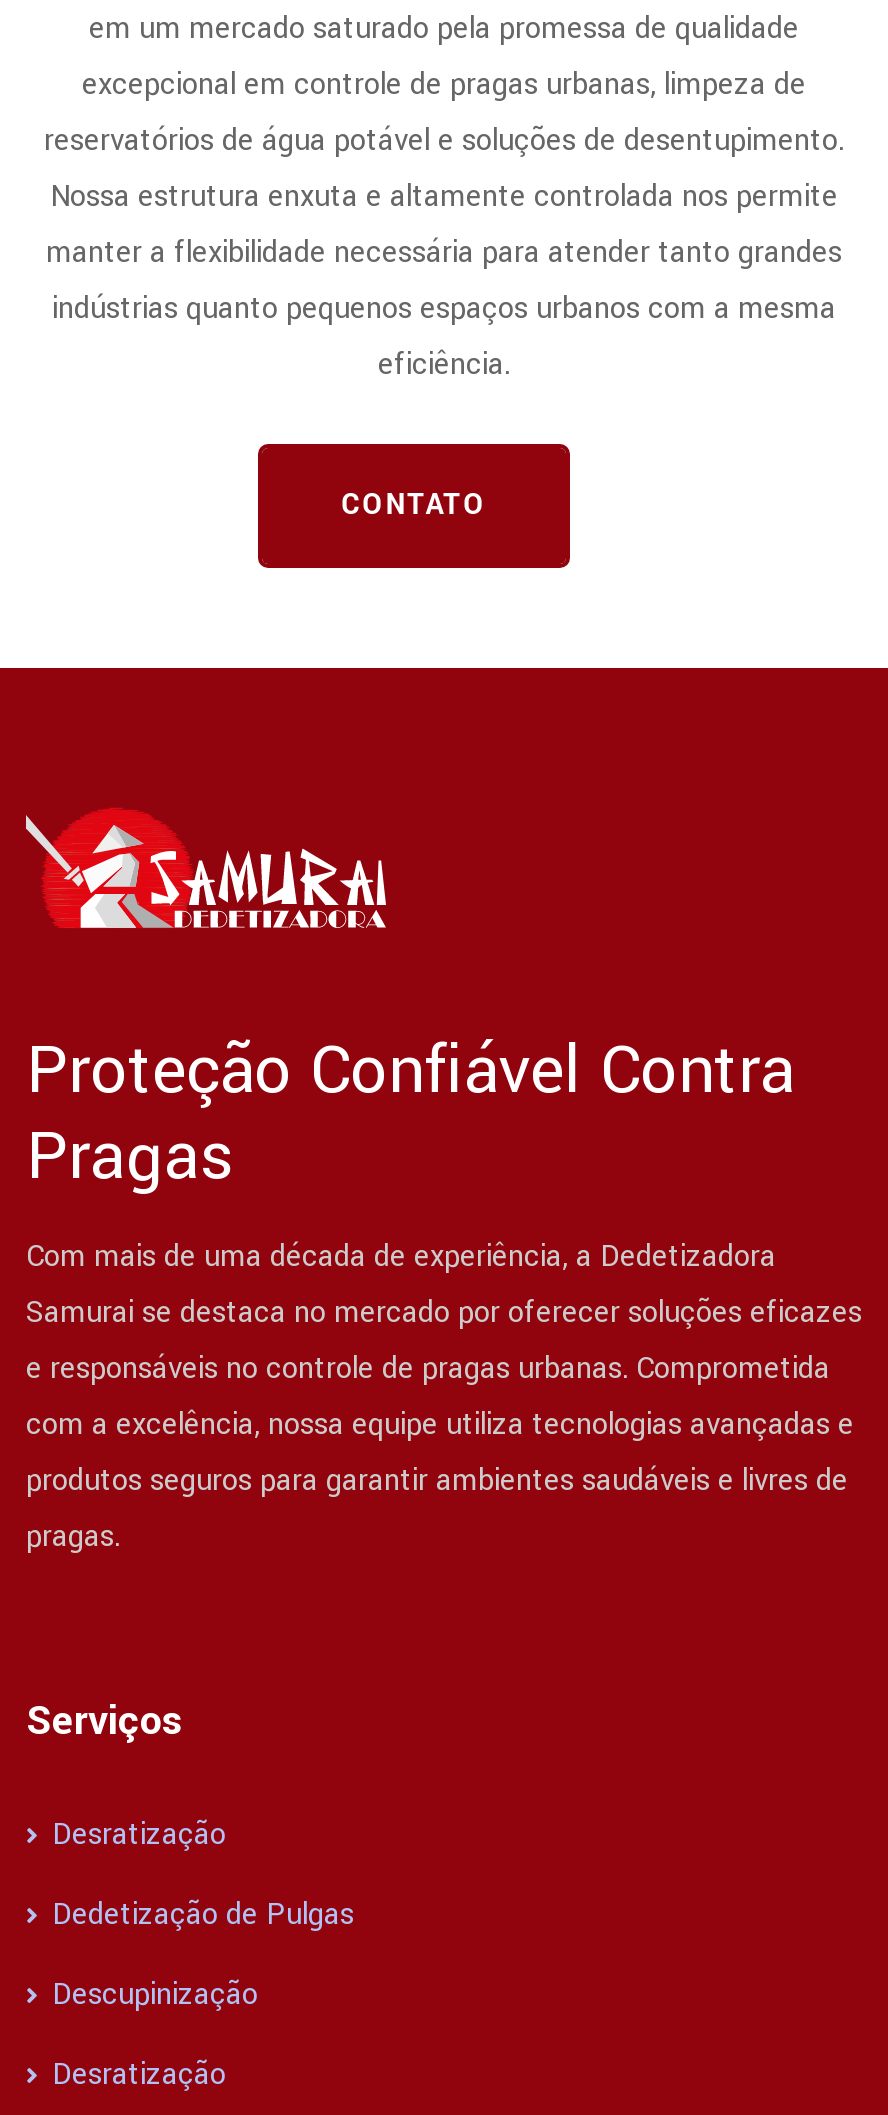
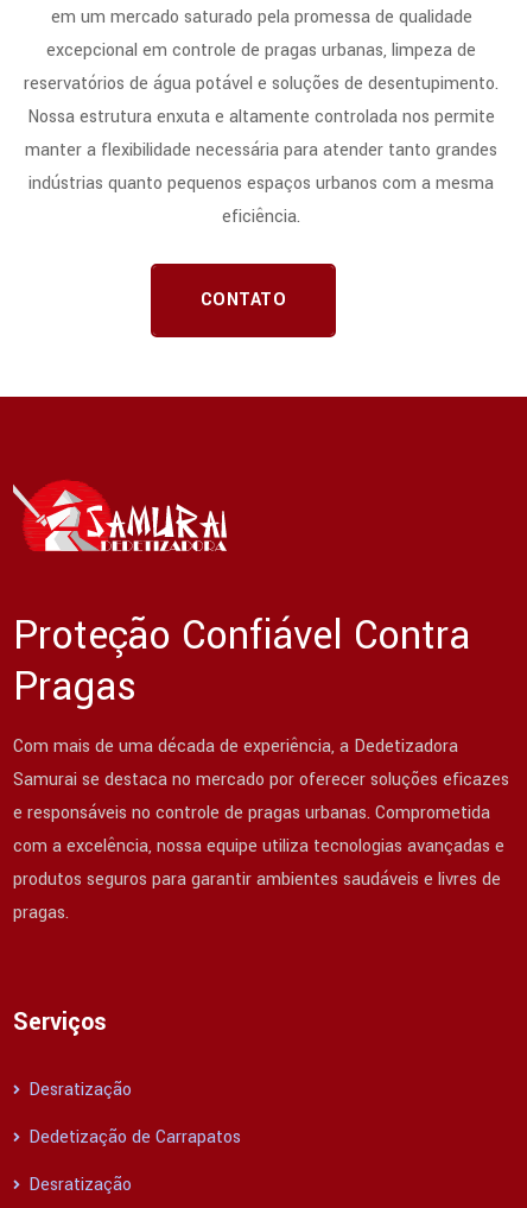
- Dedetização de Pulgas
- Descupinização
+ Dedetização de Carrapatos
